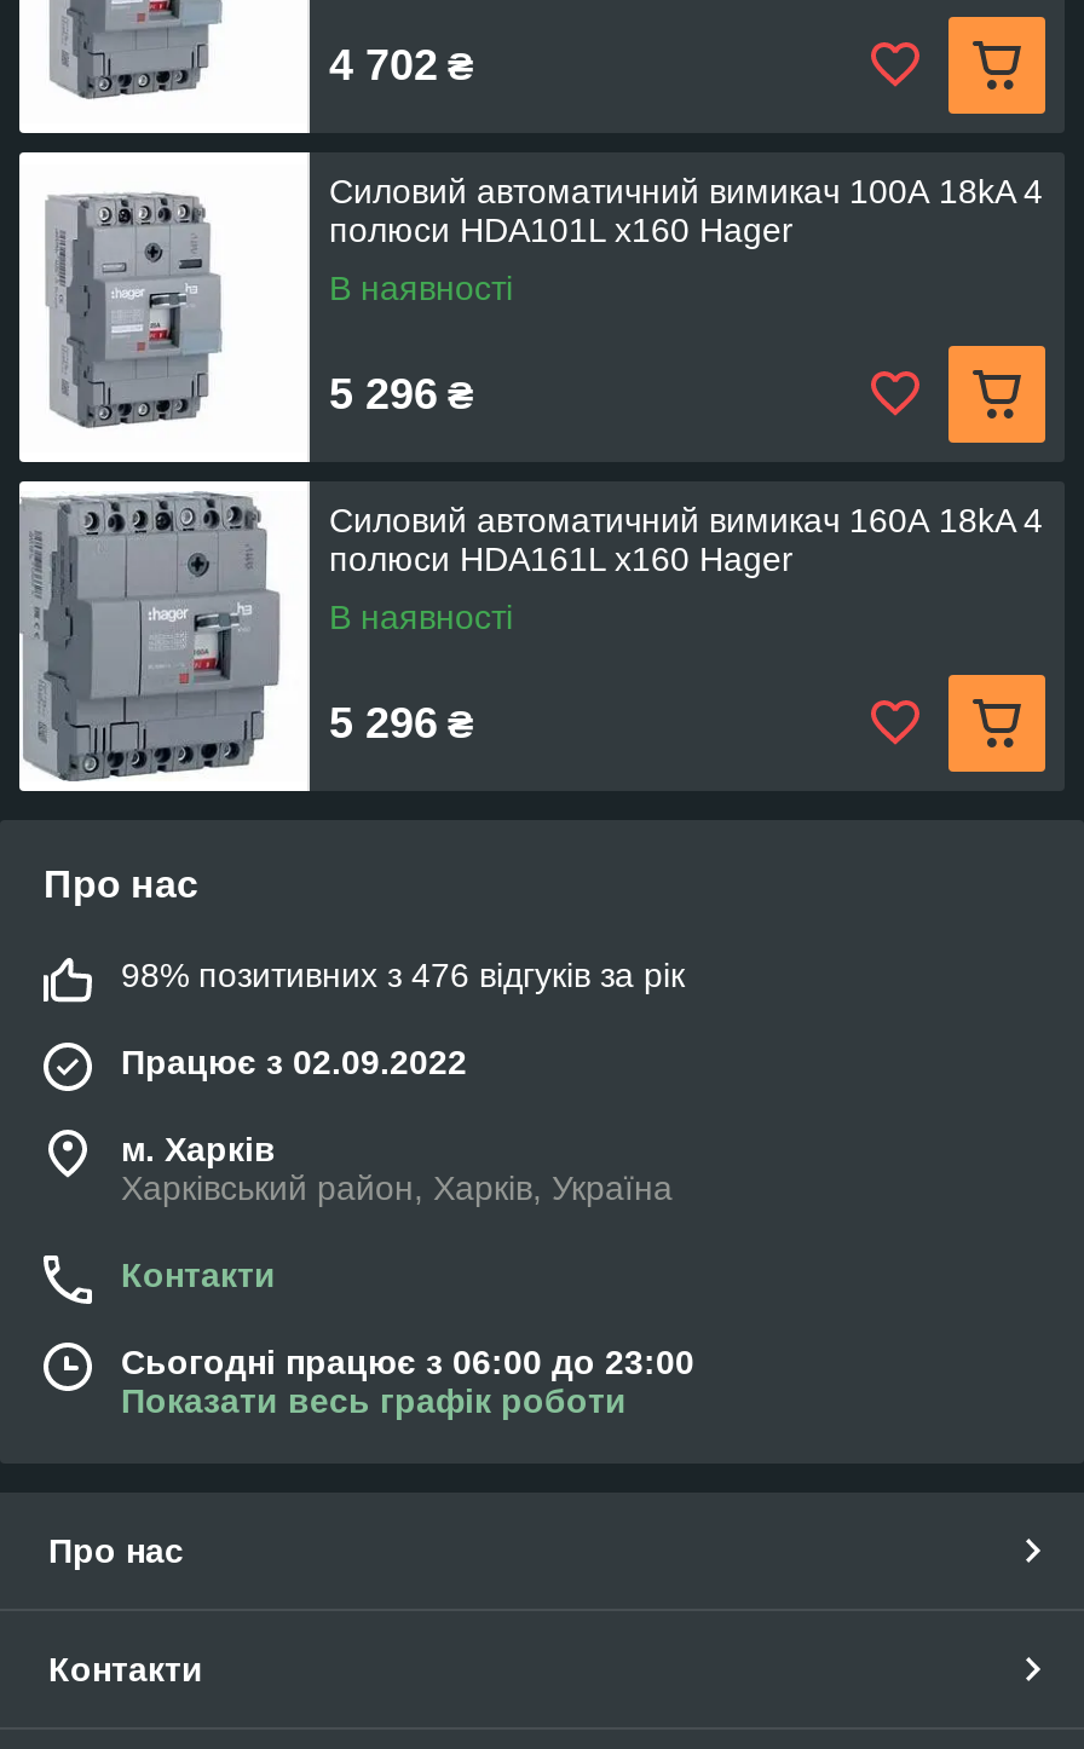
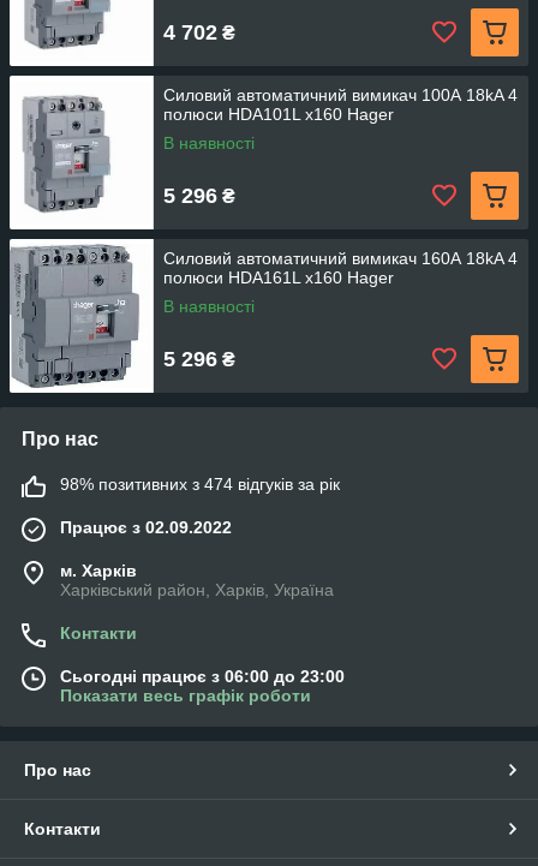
- 98% позитивних з 476 відгуків за рік
+ 98% позитивних з 474 відгуків за рік
